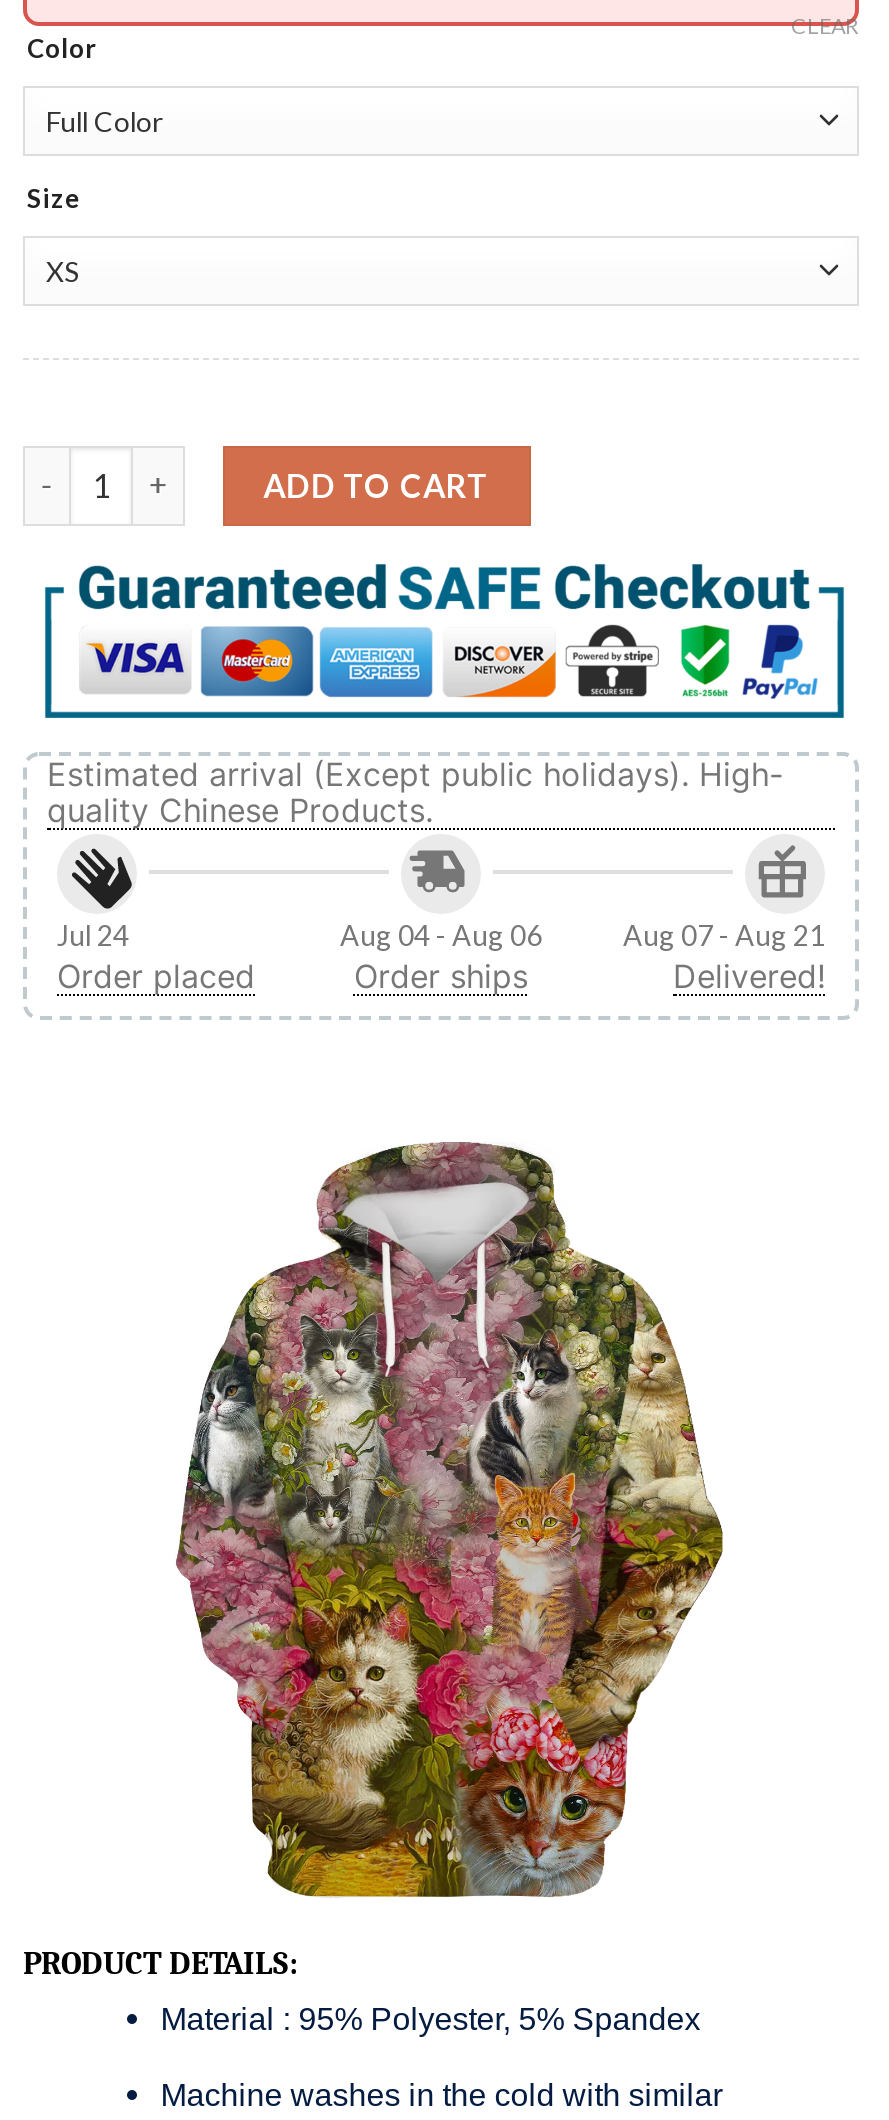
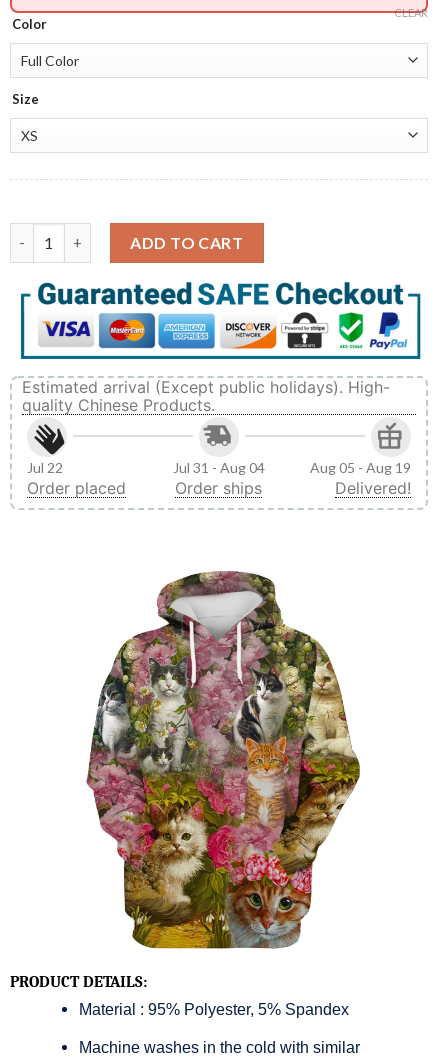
- Jul 24
+ Jul 22

- Aug 04 - Aug 06
+ Jul 31 - Aug 04

- Aug 07 - Aug 21
+ Aug 05 - Aug 19
